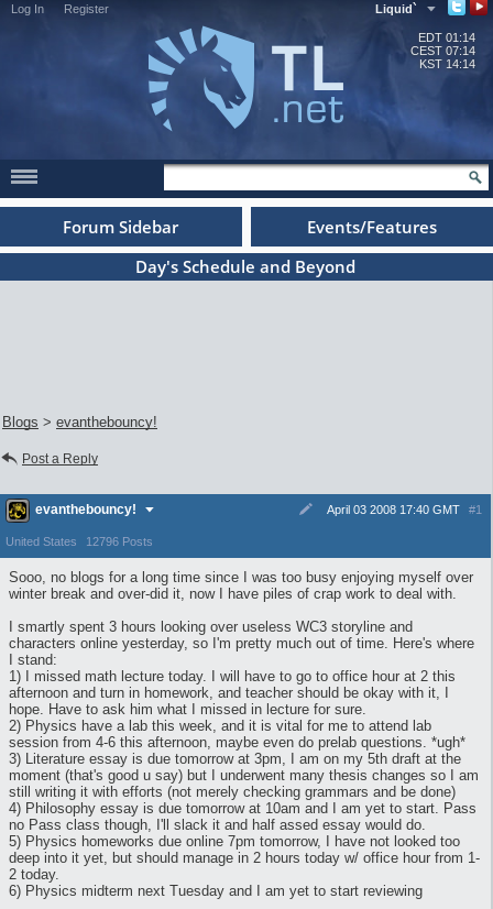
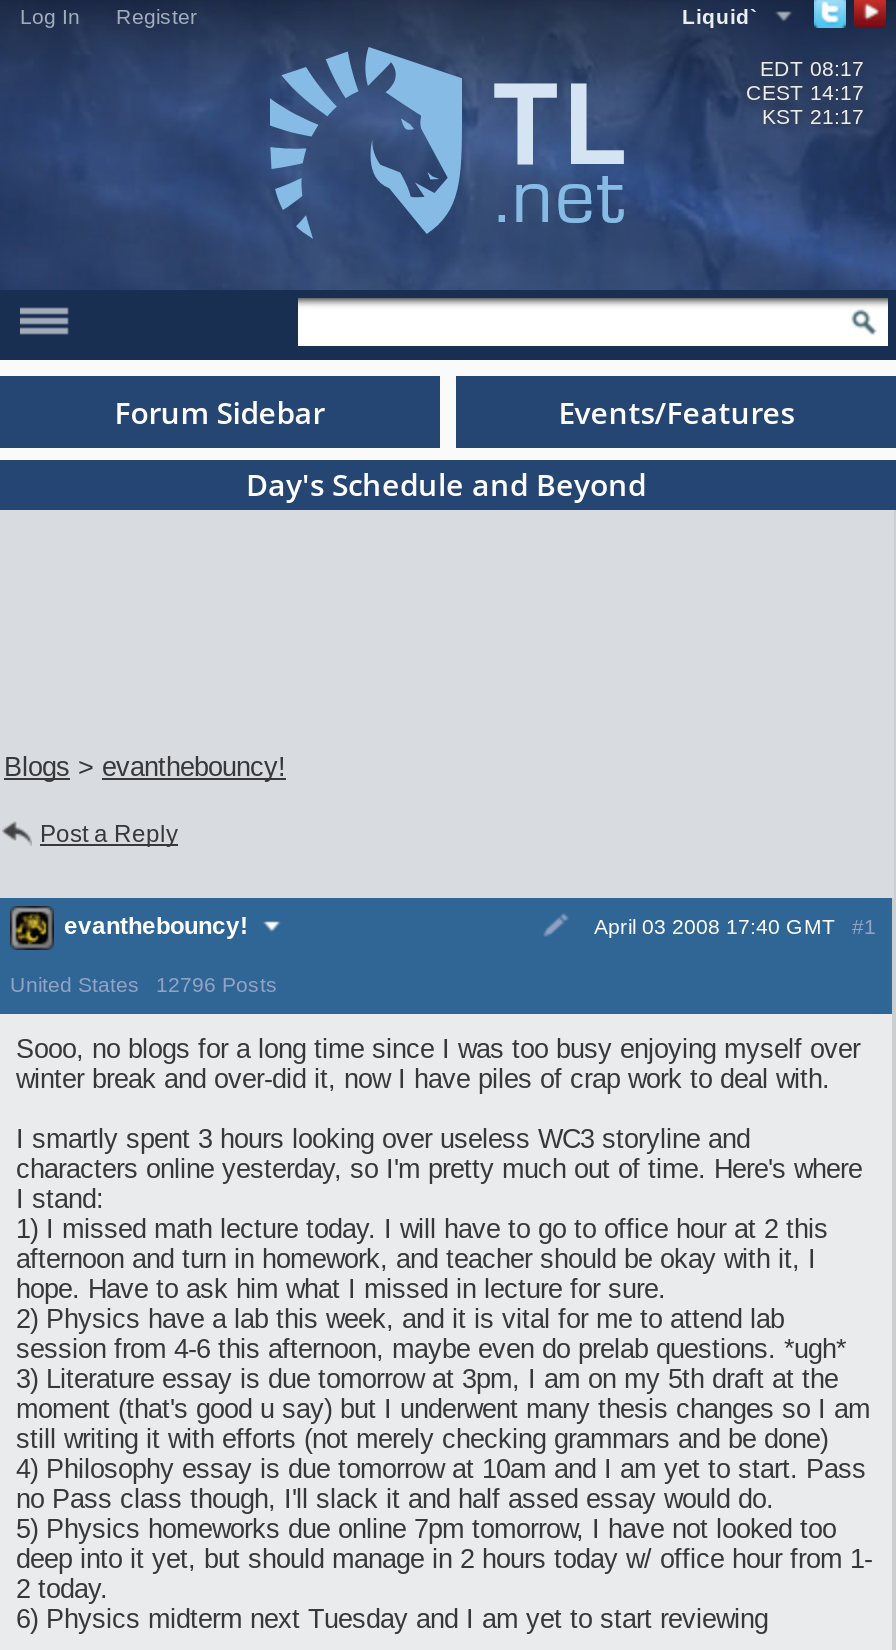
- EDT 01:14
+ EDT 08:17

- CEST 07:14
+ CEST 14:17

- KST 14:14
+ KST 21:17
